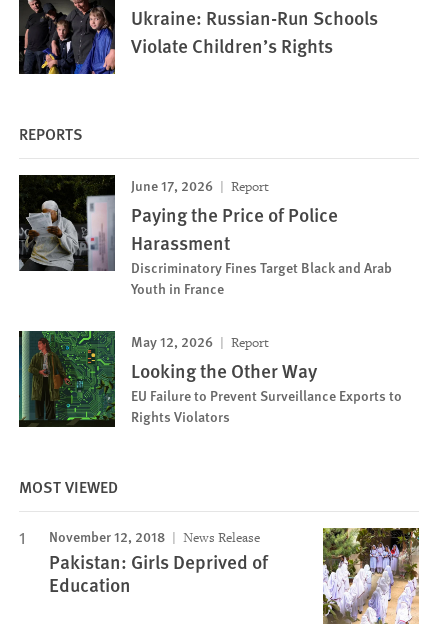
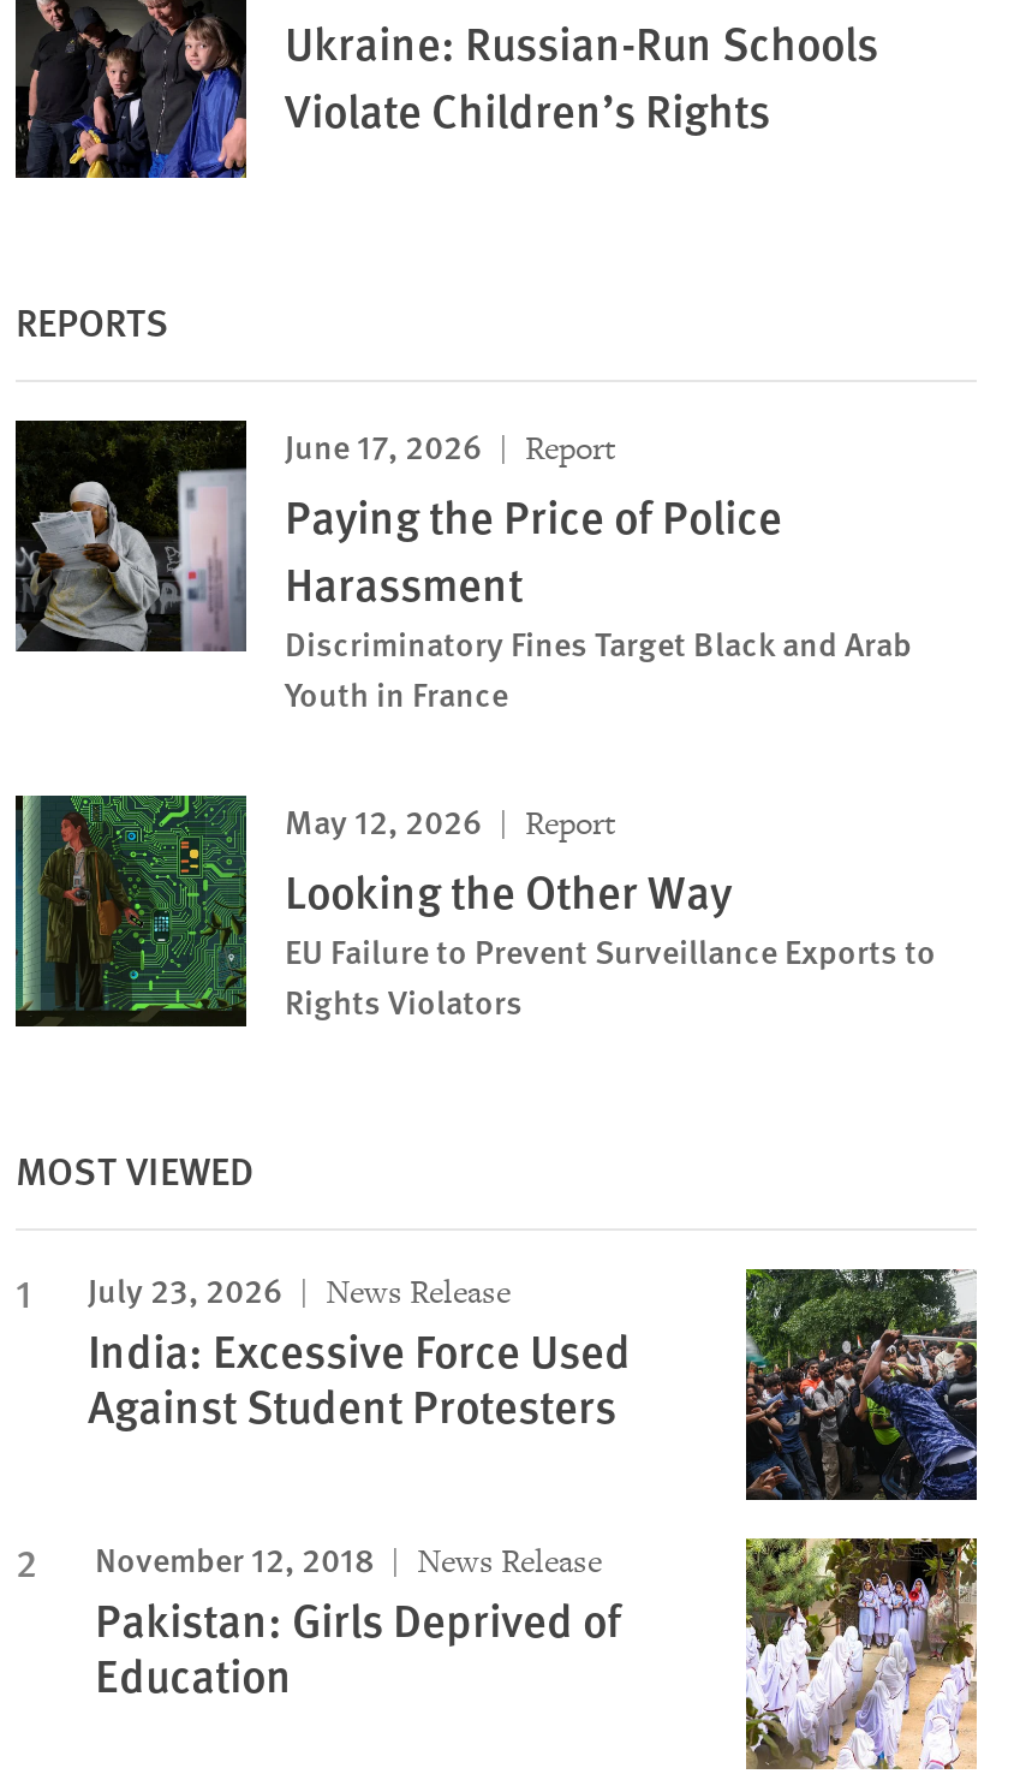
+ July 23, 2026
+ News Release
+ India: Excessive Force Used
+ Against Student Protesters

+ [image]
